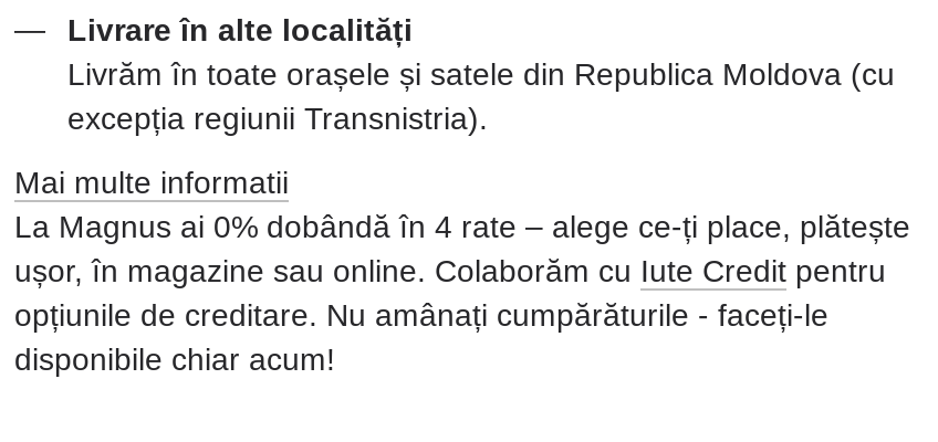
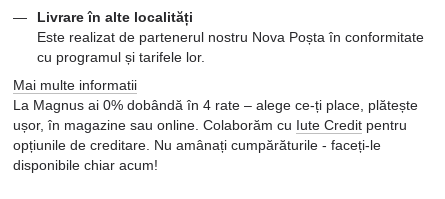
- Livrăm în toate orașele și satele din Republica Moldova (cu
- excepția regiunii Transnistria).
+ Este realizat de partenerul nostru Nova Poșta în conformitate
+ cu programul și tarifele lor.
